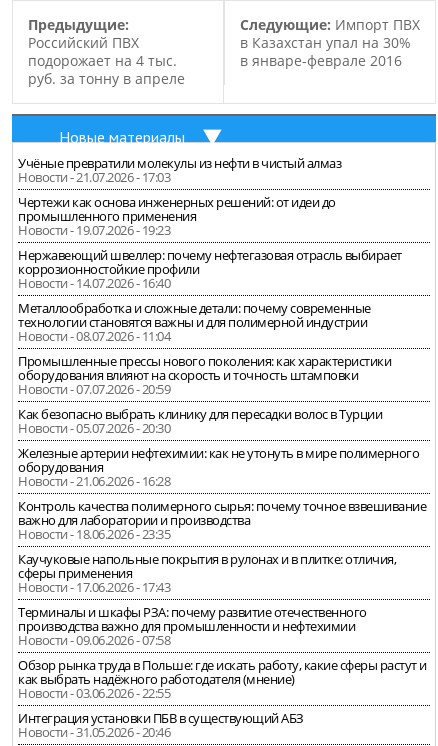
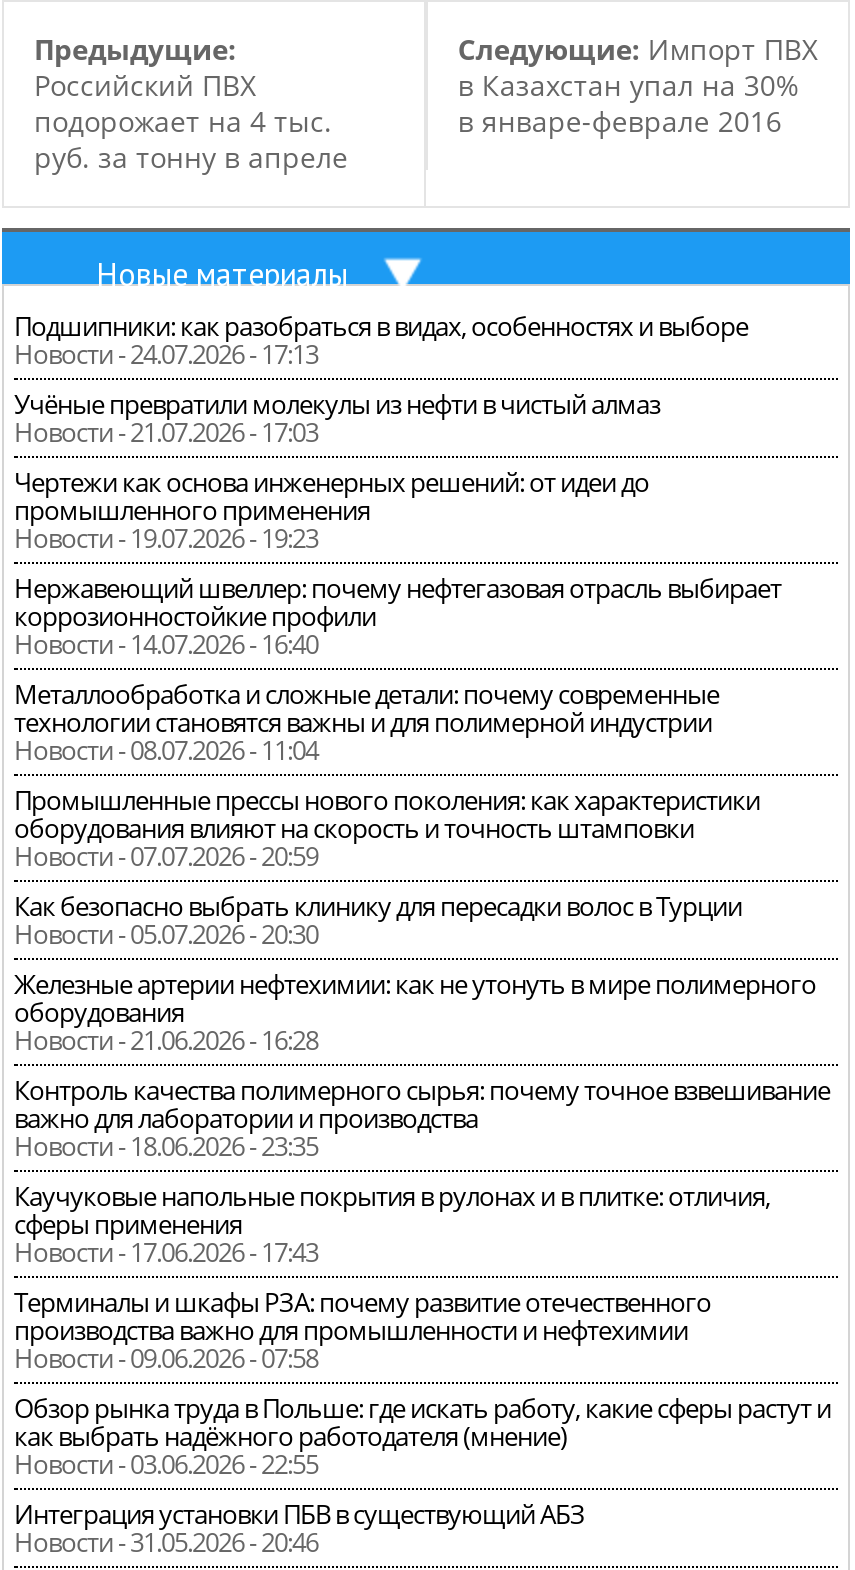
+ Подшипники: как разобраться в видах, особенностях и выборе
+ Новости - 24.07.2026 - 17:13
